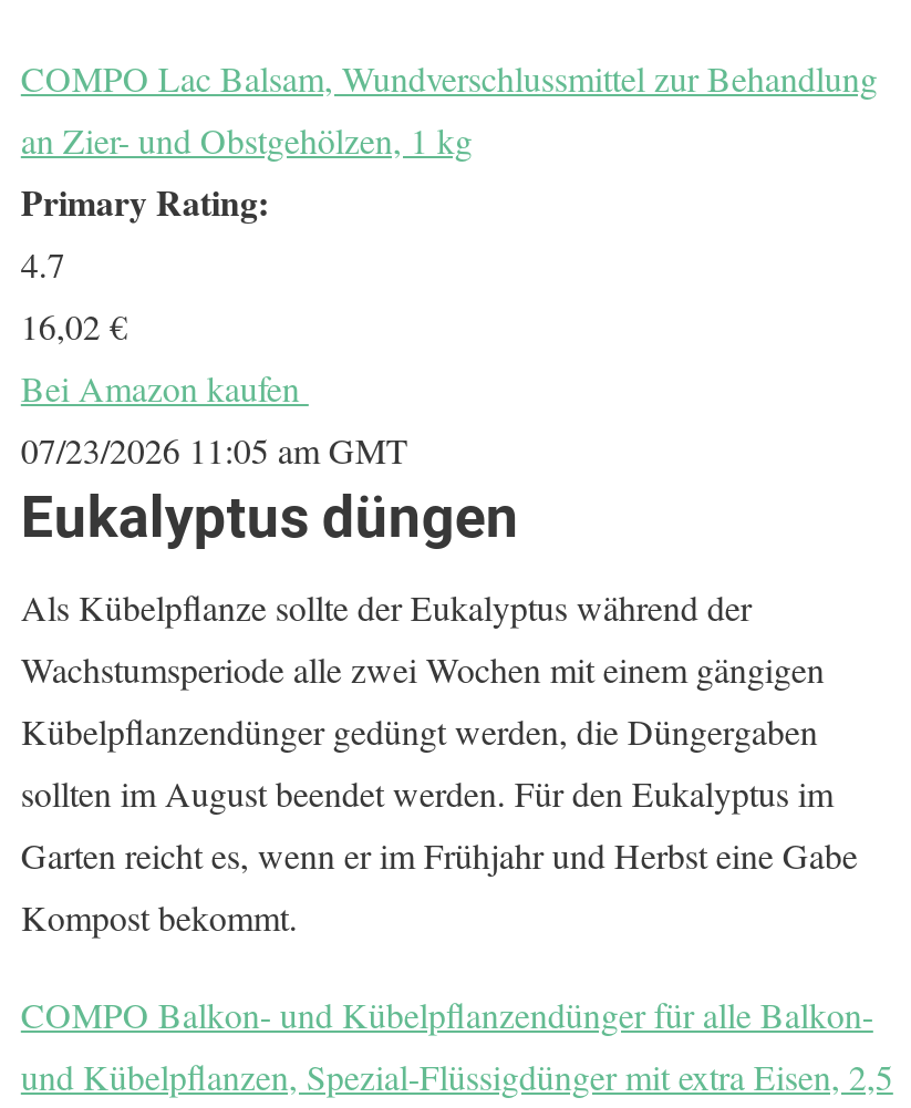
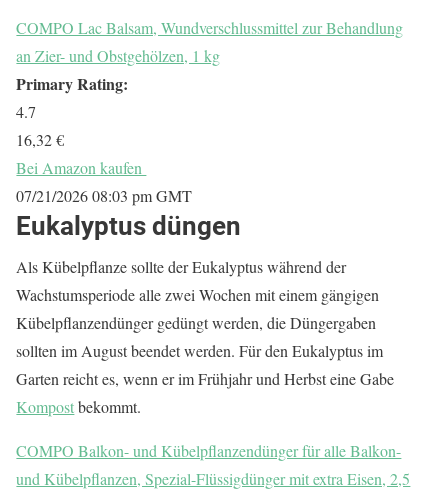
- 16,02 €
+ 16,32 €

- 07/23/2026 11:05 am GMT
+ 07/21/2026 08:03 pm GMT
